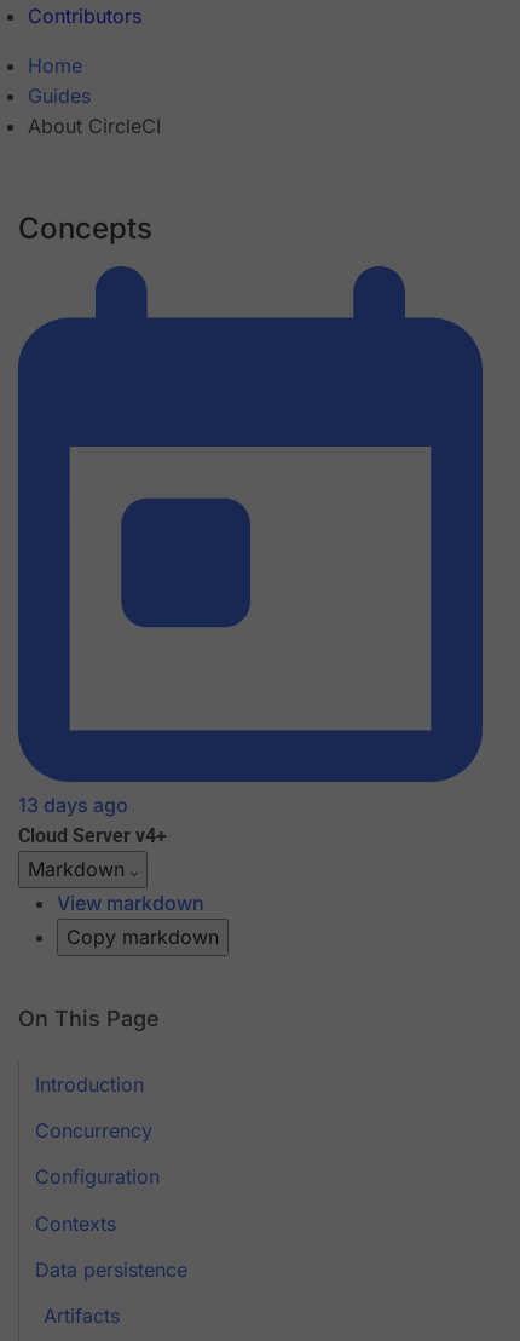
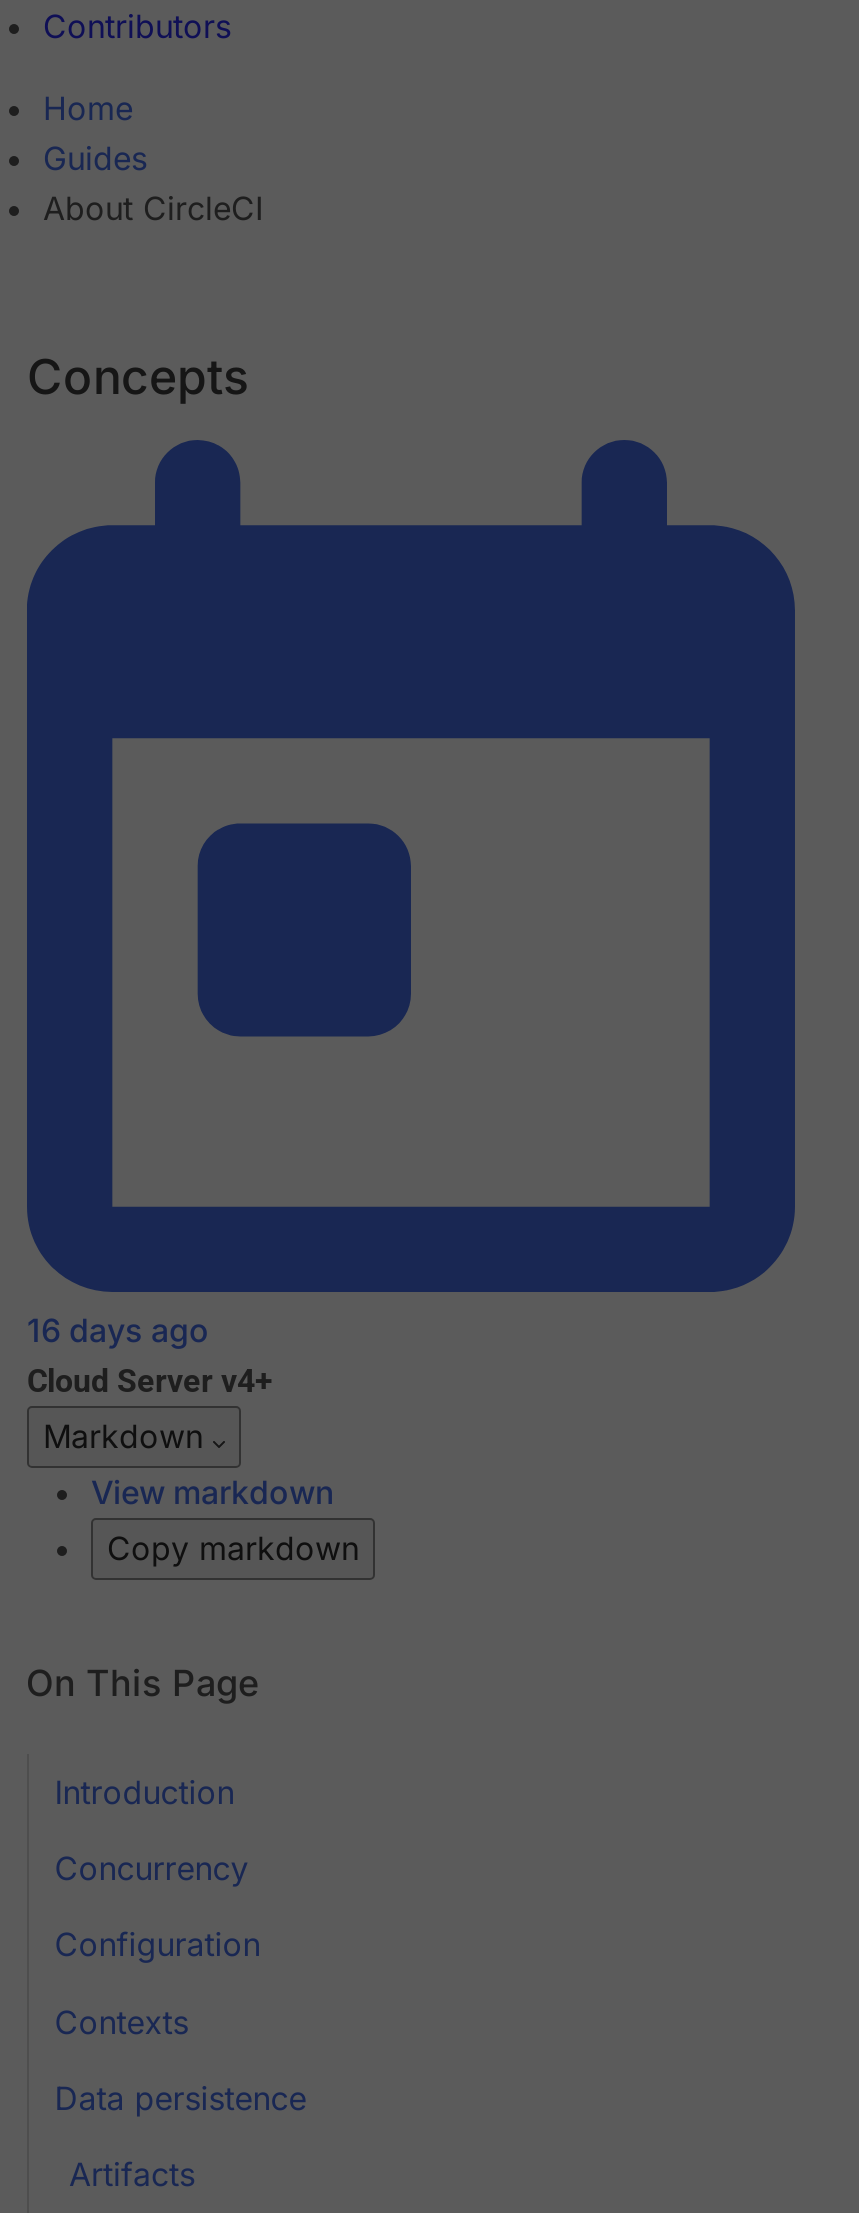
- 13 days ago
+ 16 days ago
